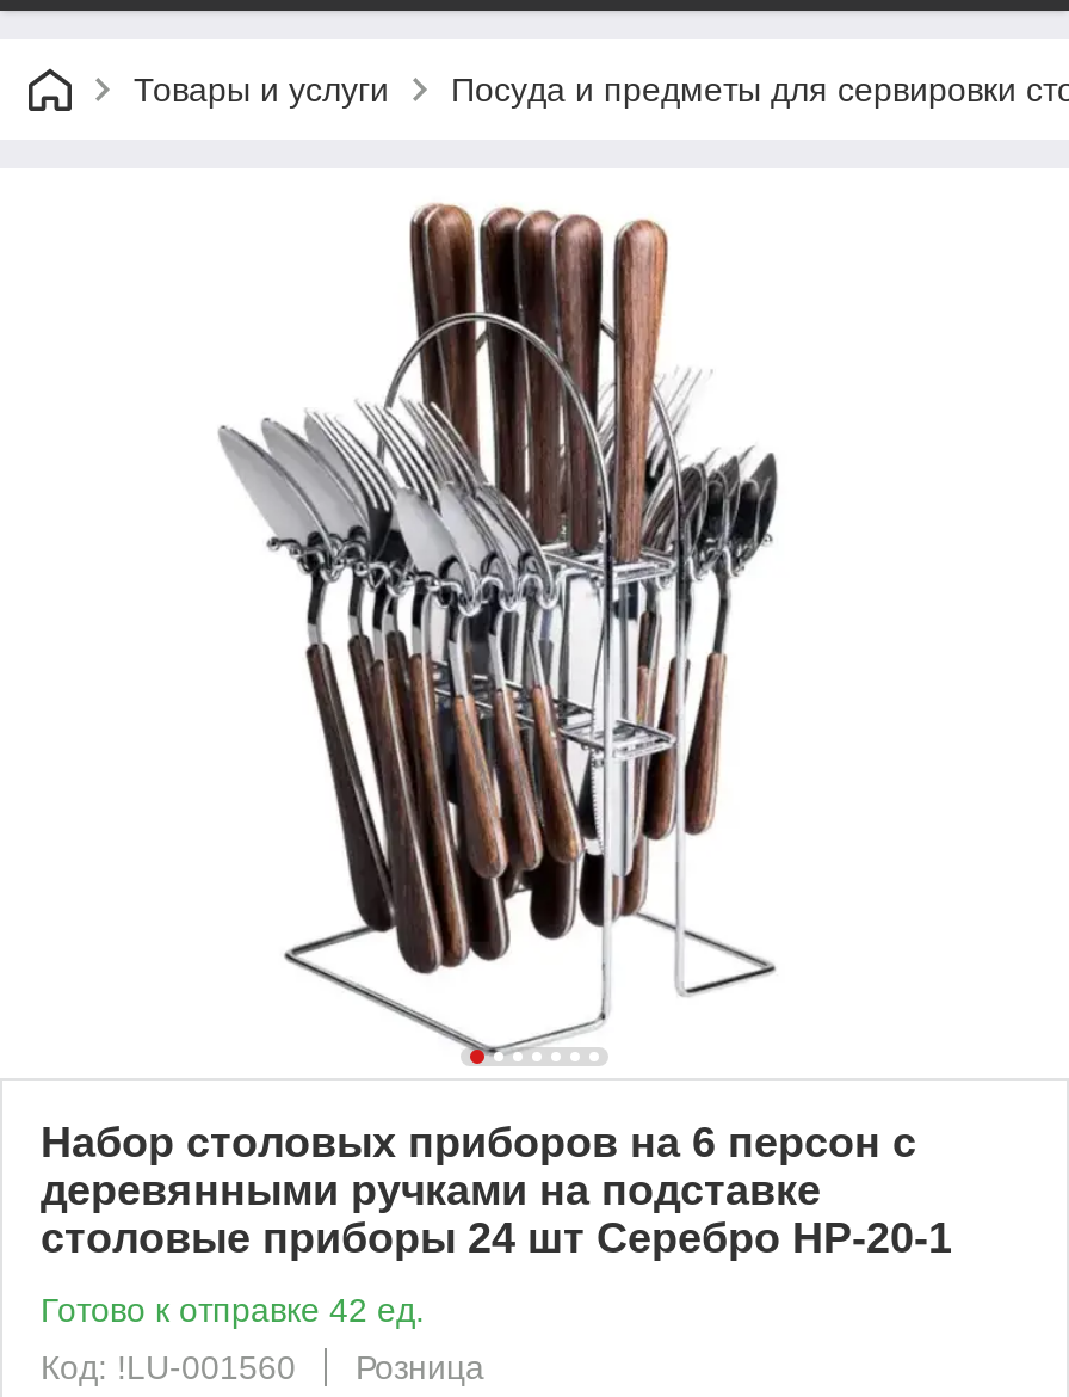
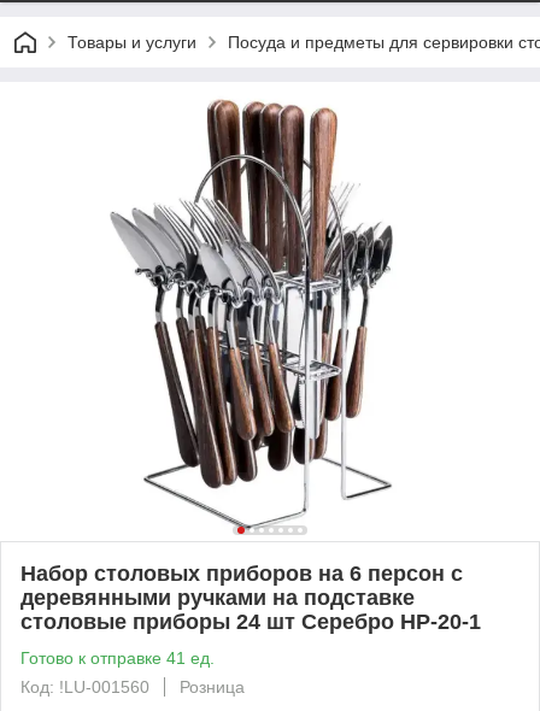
- Готово к отправке 42 ед.
+ Готово к отправке 41 ед.
